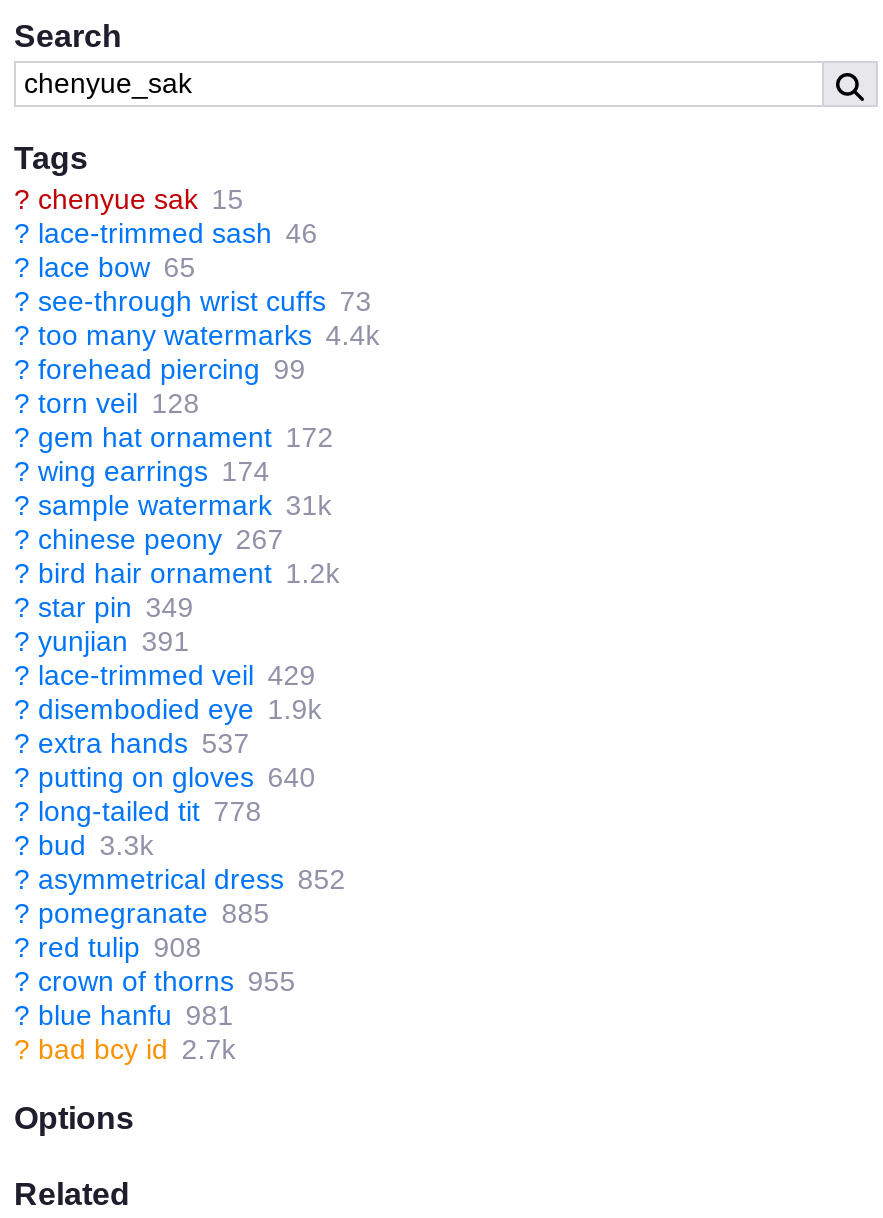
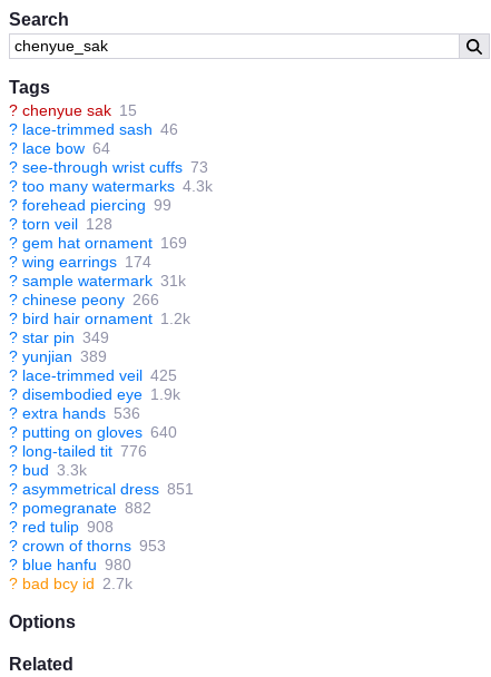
- ? lace bow 65
+ ? lace bow 64

- ? too many watermarks 4.4k
+ ? too many watermarks 4.3k

- ? gem hat ornament 172
+ ? gem hat ornament 169

- ? chinese peony 267
+ ? chinese peony 266

- ? yunjian 391
+ ? yunjian 389

- ? lace-trimmed veil 429
+ ? lace-trimmed veil 425

- ? extra hands 537
+ ? extra hands 536

- ? long-tailed tit 778
+ ? long-tailed tit 776

- ? asymmetrical dress 852
+ ? asymmetrical dress 851

- ? pomegranate 885
+ ? pomegranate 882

- ? crown of thorns 955
+ ? crown of thorns 953

- ? blue hanfu 981
+ ? blue hanfu 980
